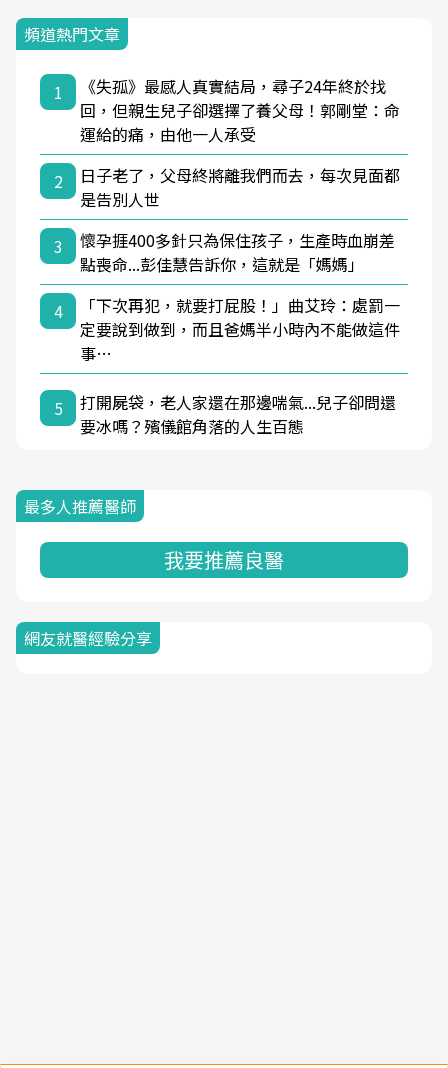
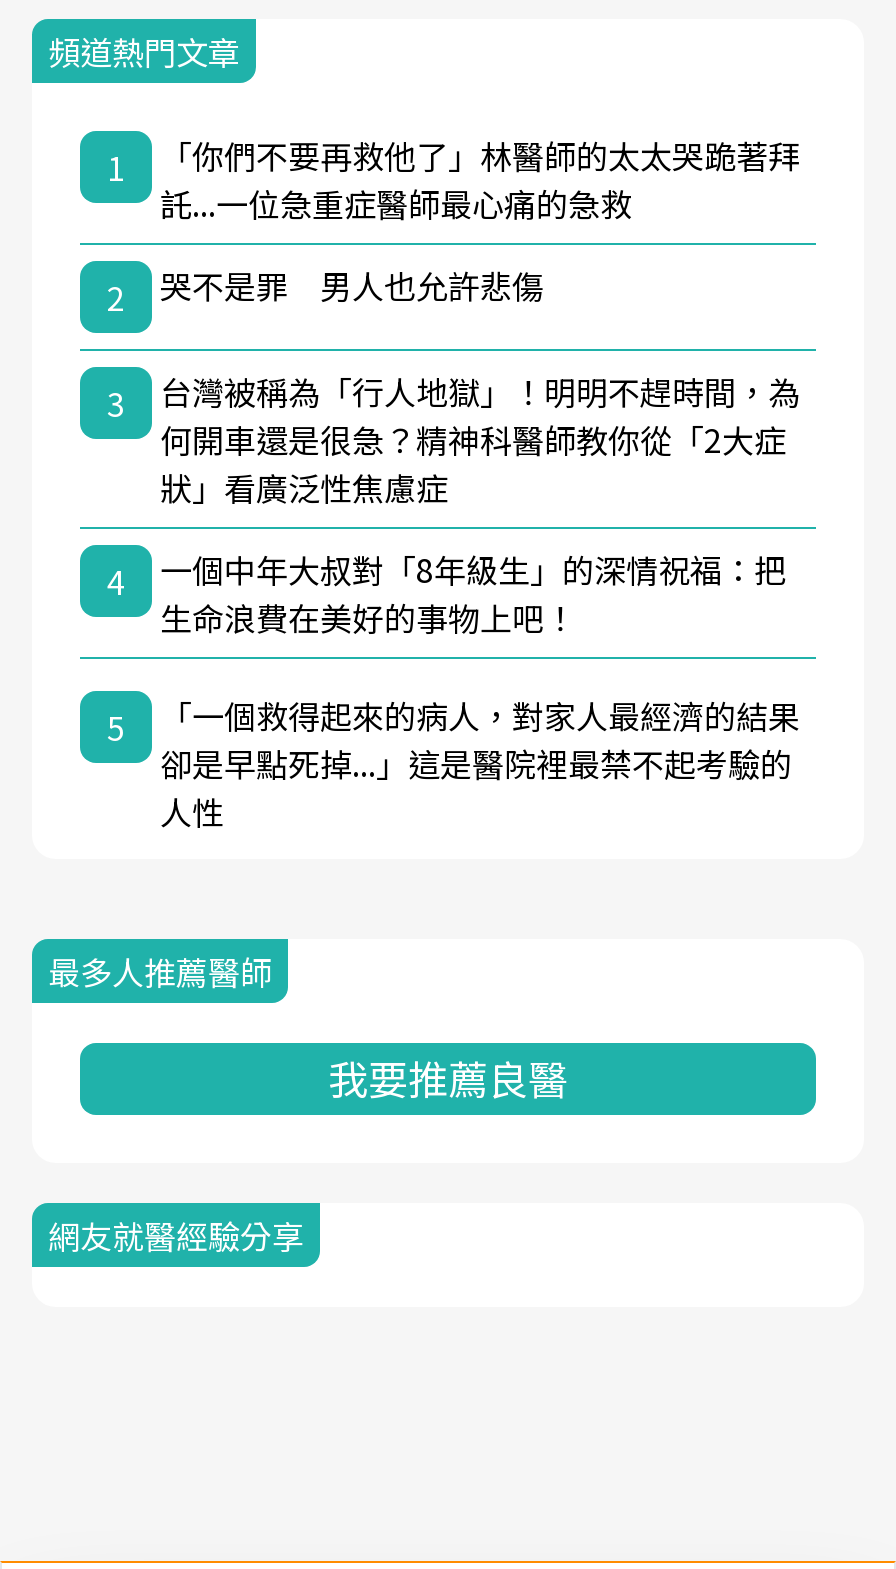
- 《失孤》最感人真實結局，尋子24年終於找
- 回，但親生兒子卻選擇了養父母！郭剛堂：命
- 運給的痛，由他一人承受
+ 「你們不要再救他了」林醫師的太太哭跪著拜
+ 託...一位急重症醫師最心痛的急救

- 日子老了，父母終將離我們而去，每次見面都
- 是告別人世
+ 哭不是罪 男人也允許悲傷

- 懷孕捱400多針只為保住孩子，生產時血崩差
- 點喪命...彭佳慧告訴你，這就是「媽媽」
+ 台灣被稱為「行人地獄」！明明不趕時間，為
+ 何開車還是很急？精神科醫師教你從「2大症
+ 狀」看廣泛性焦慮症

- 「下次再犯，就要打屁股！」曲艾玲：處罰一
- 定要說到做到，而且爸媽半小時內不能做這件
- 事…
+ 一個中年大叔對「8年級生」的深情祝福：把
+ 生命浪費在美好的事物上吧！

- 打開屍袋，老人家還在那邊喘氣...兒子卻問還
- 要冰嗎？殯儀館角落的人生百態
+ 「一個救得起來的病人，對家人最經濟的結果
+ 卻是早點死掉...」這是醫院裡最禁不起考驗的
+ 人性
